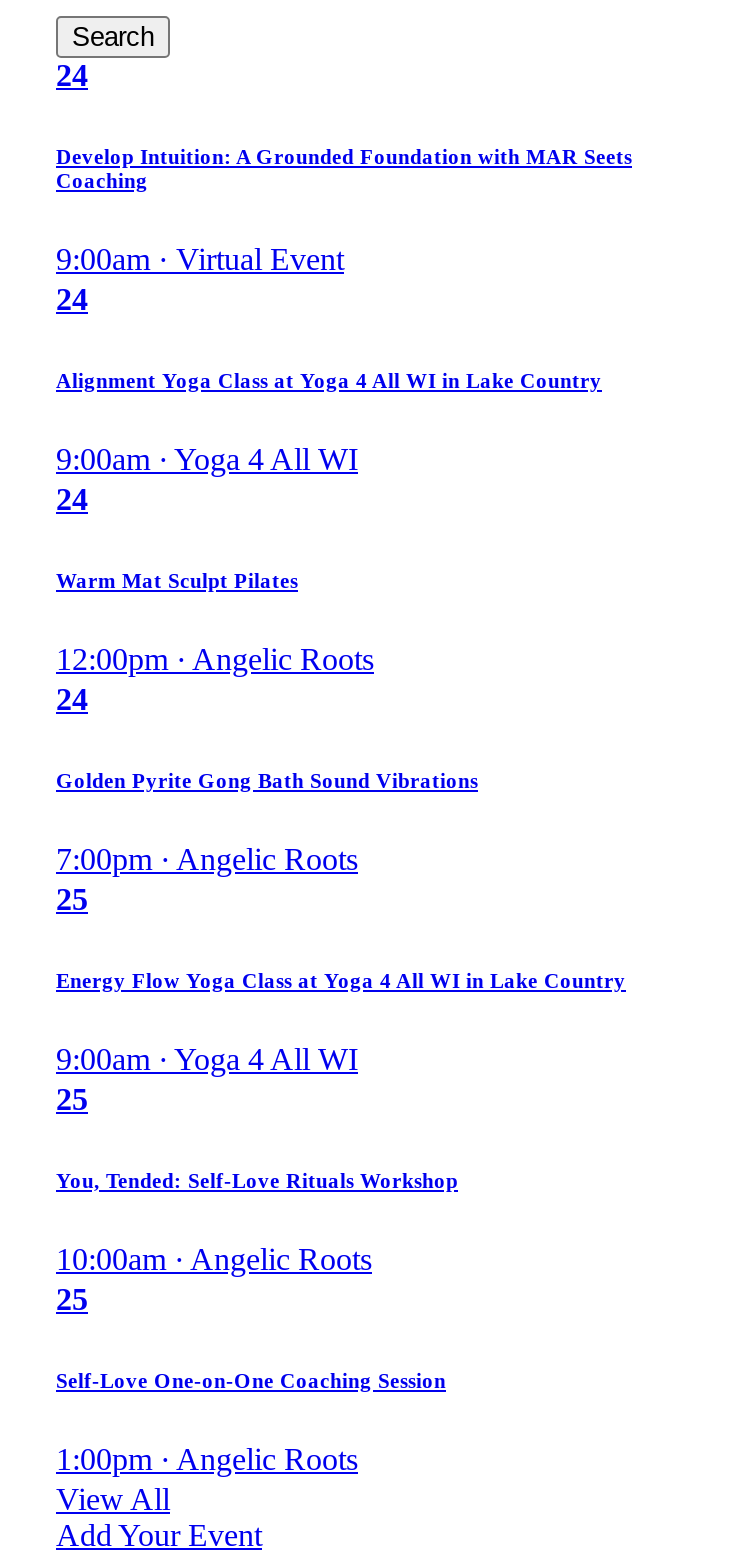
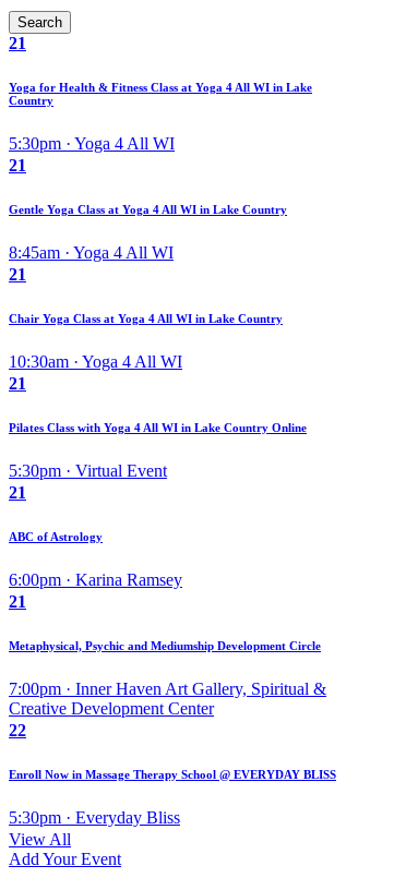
- 24
+ 21

- Develop Intuition: A Grounded Foundation with MAR Seets
- Coaching
+ Yoga for Health & Fitness Class at Yoga 4 All WI in Lake
+ Country

- 9:00am · Virtual Event
- 24
+ 5:30pm · Yoga 4 All WI
+ 21

- Alignment Yoga Class at Yoga 4 All WI in Lake Country
+ Gentle Yoga Class at Yoga 4 All WI in Lake Country

- 9:00am · Yoga 4 All WI
- 24
+ 8:45am · Yoga 4 All WI
+ 21

- Warm Mat Sculpt Pilates
+ Chair Yoga Class at Yoga 4 All WI in Lake Country

- 12:00pm · Angelic Roots
- 24
+ 10:30am · Yoga 4 All WI
+ 21

- Golden Pyrite Gong Bath Sound Vibrations
+ Pilates Class with Yoga 4 All WI in Lake Country Online

- 7:00pm · Angelic Roots
- 25
+ 5:30pm · Virtual Event
+ 21

- Energy Flow Yoga Class at Yoga 4 All WI in Lake Country
+ ABC of Astrology

- 9:00am · Yoga 4 All WI
- 25
+ 6:00pm · Karina Ramsey
+ 21

- You, Tended: Self-Love Rituals Workshop
+ Metaphysical, Psychic and Mediumship Development Circle

- 10:00am · Angelic Roots
- 25
+ 7:00pm · Inner Haven Art Gallery, Spiritual &
+ Creative Development Center
+ 22

- Self-Love One-on-One Coaching Session
+ Enroll Now in Massage Therapy School @ EVERYDAY BLISS

- 1:00pm · Angelic Roots
+ 5:30pm · Everyday Bliss
